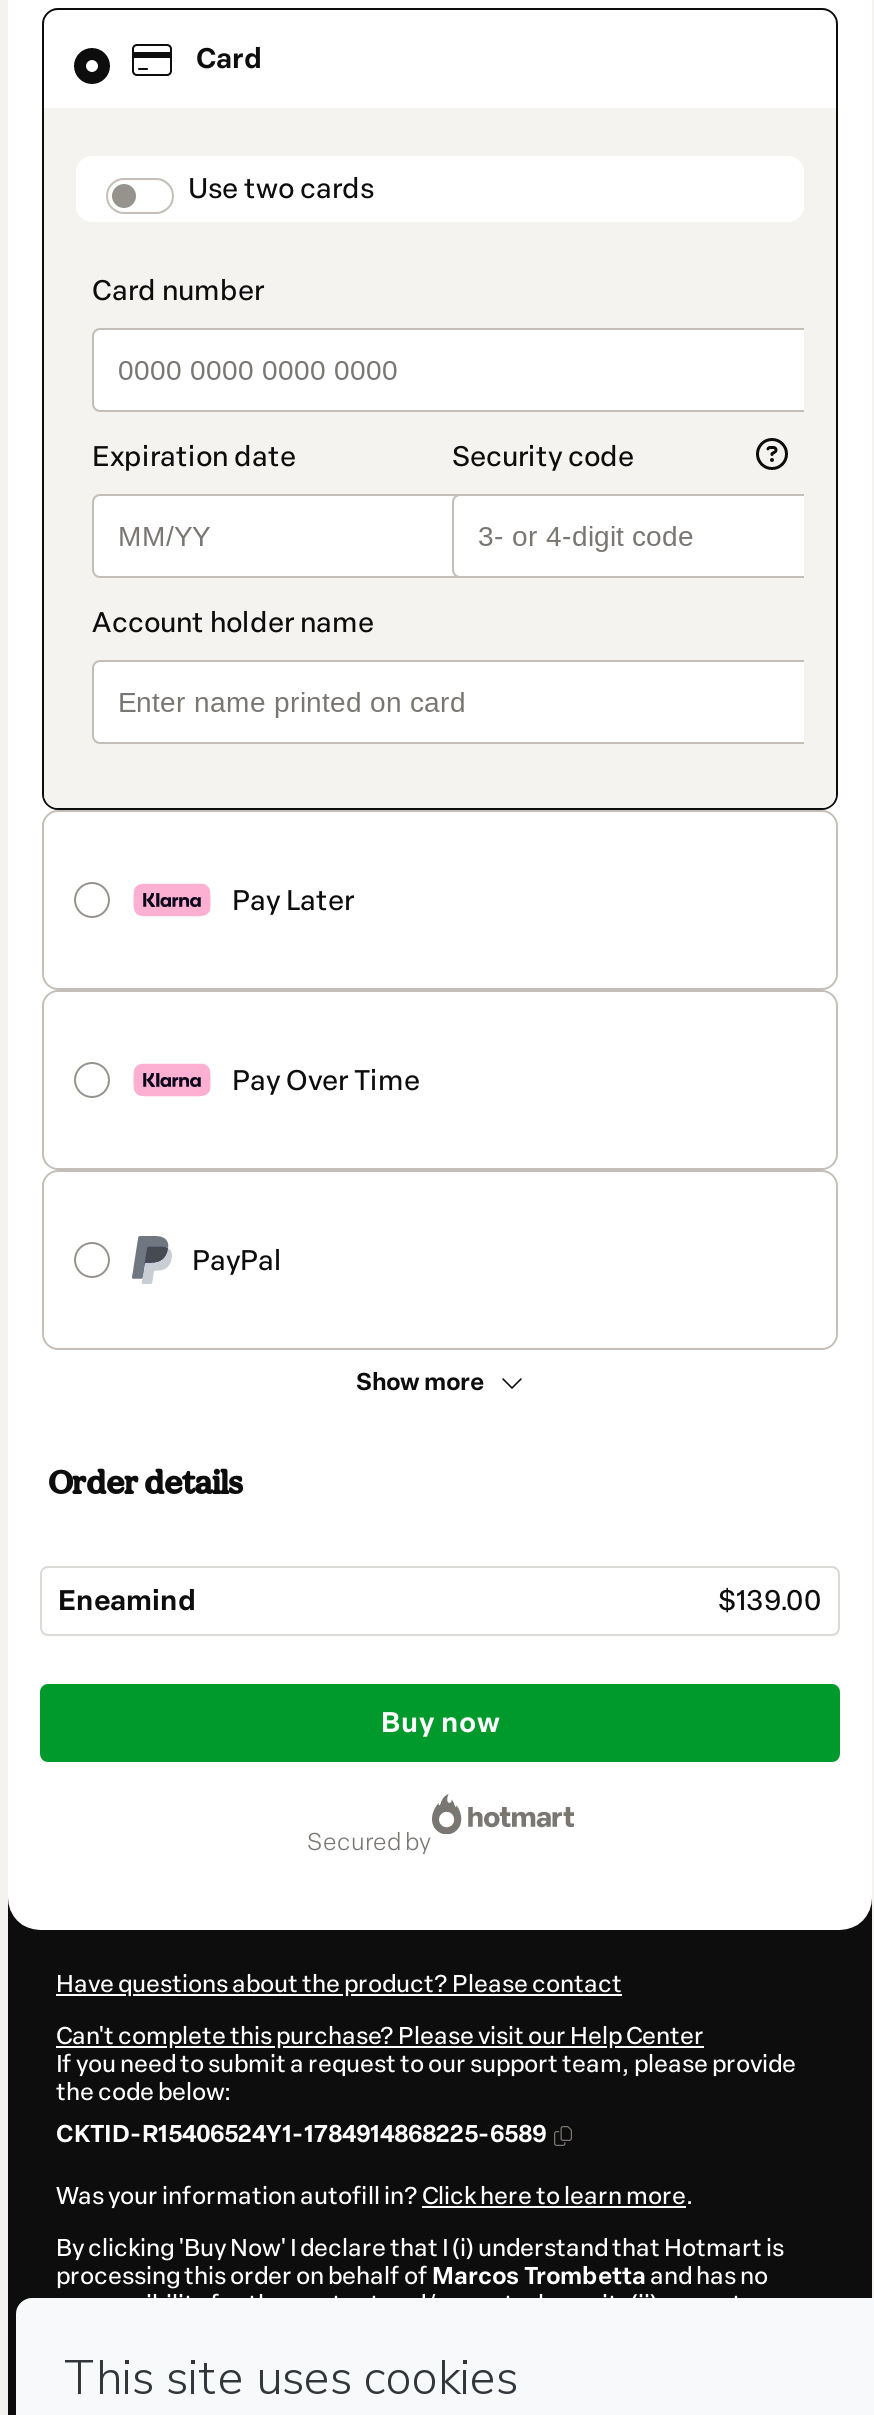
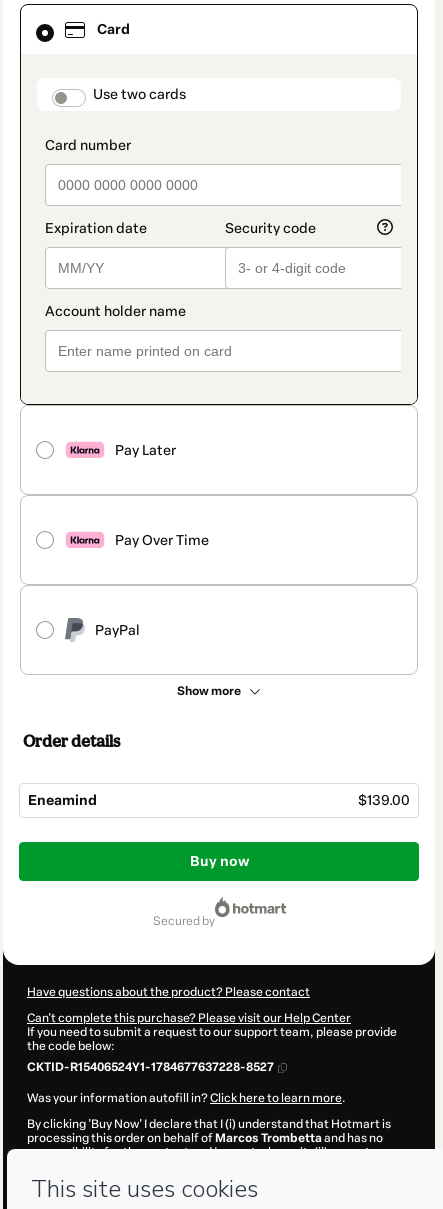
- CKTID-R15406524Y1-1784914868225-6589
+ CKTID-R15406524Y1-1784677637228-8527
